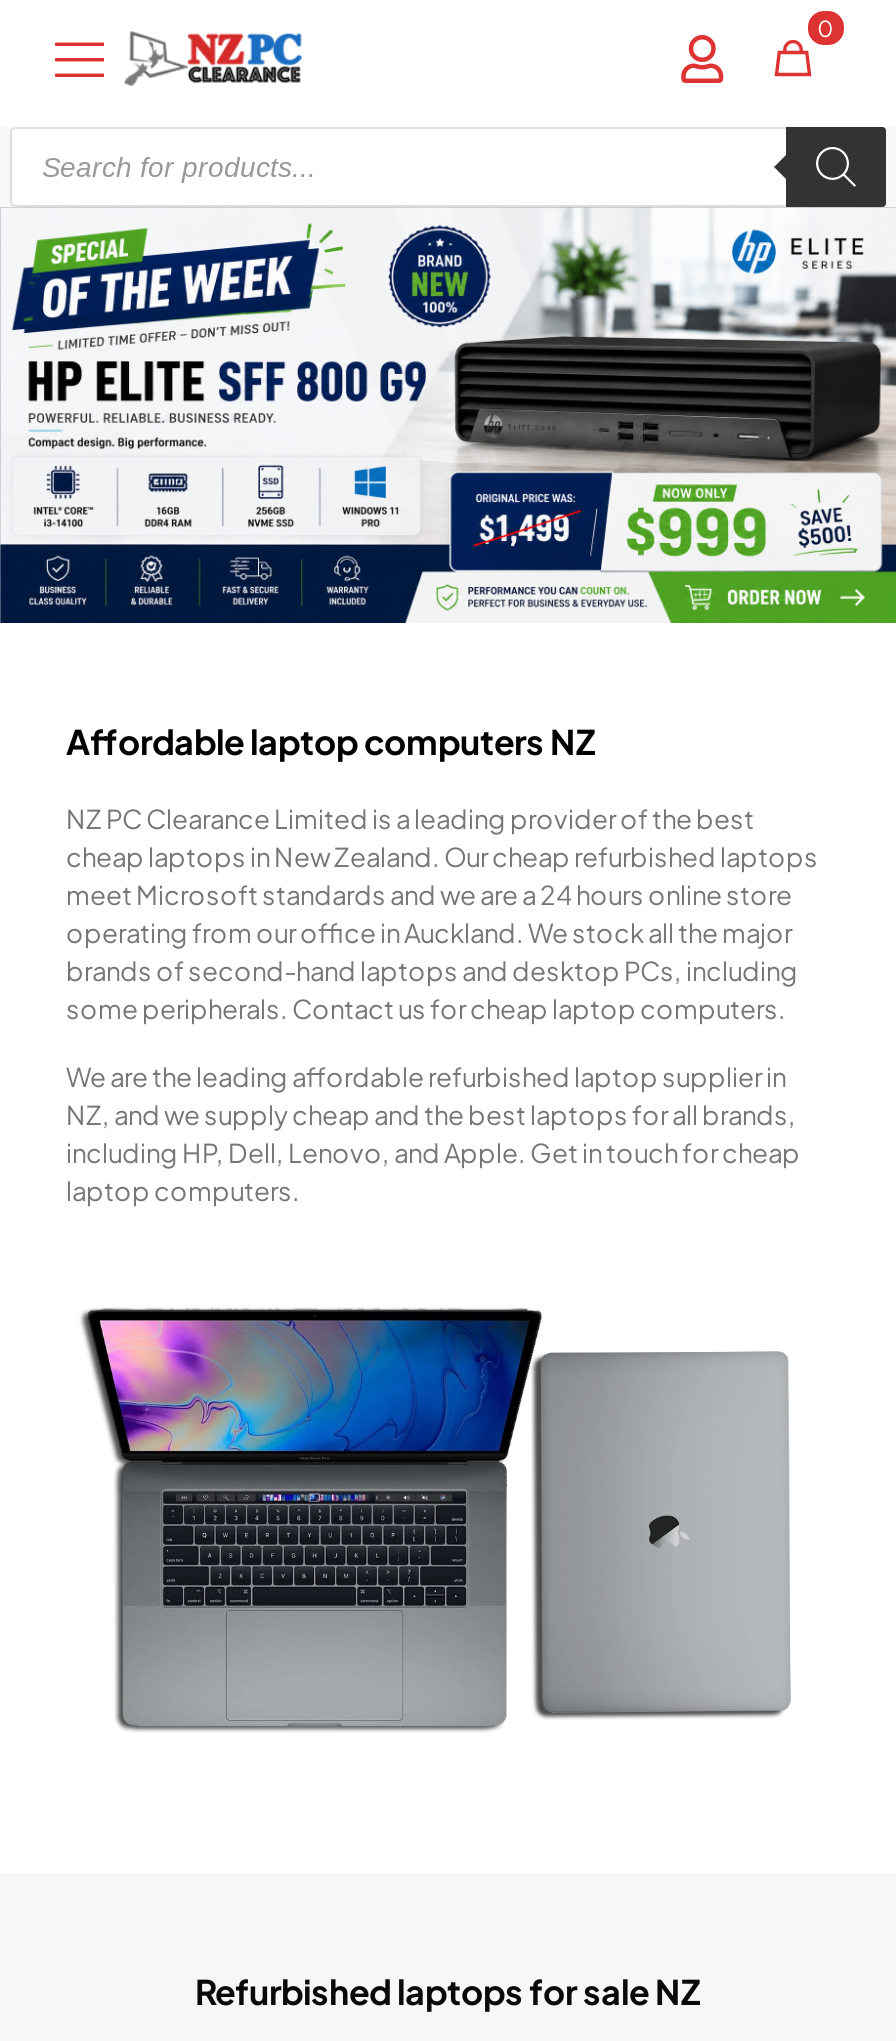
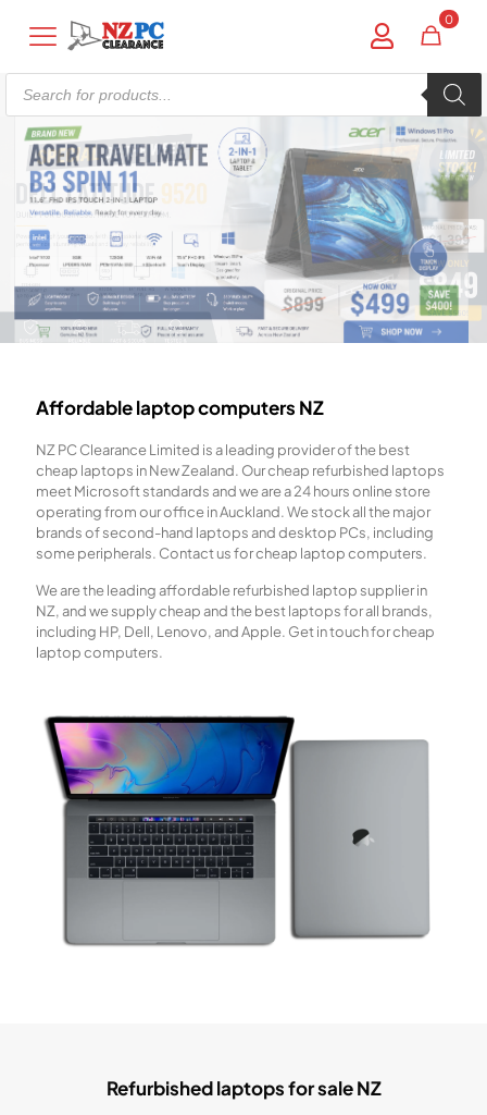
- [image]
+ [image]
